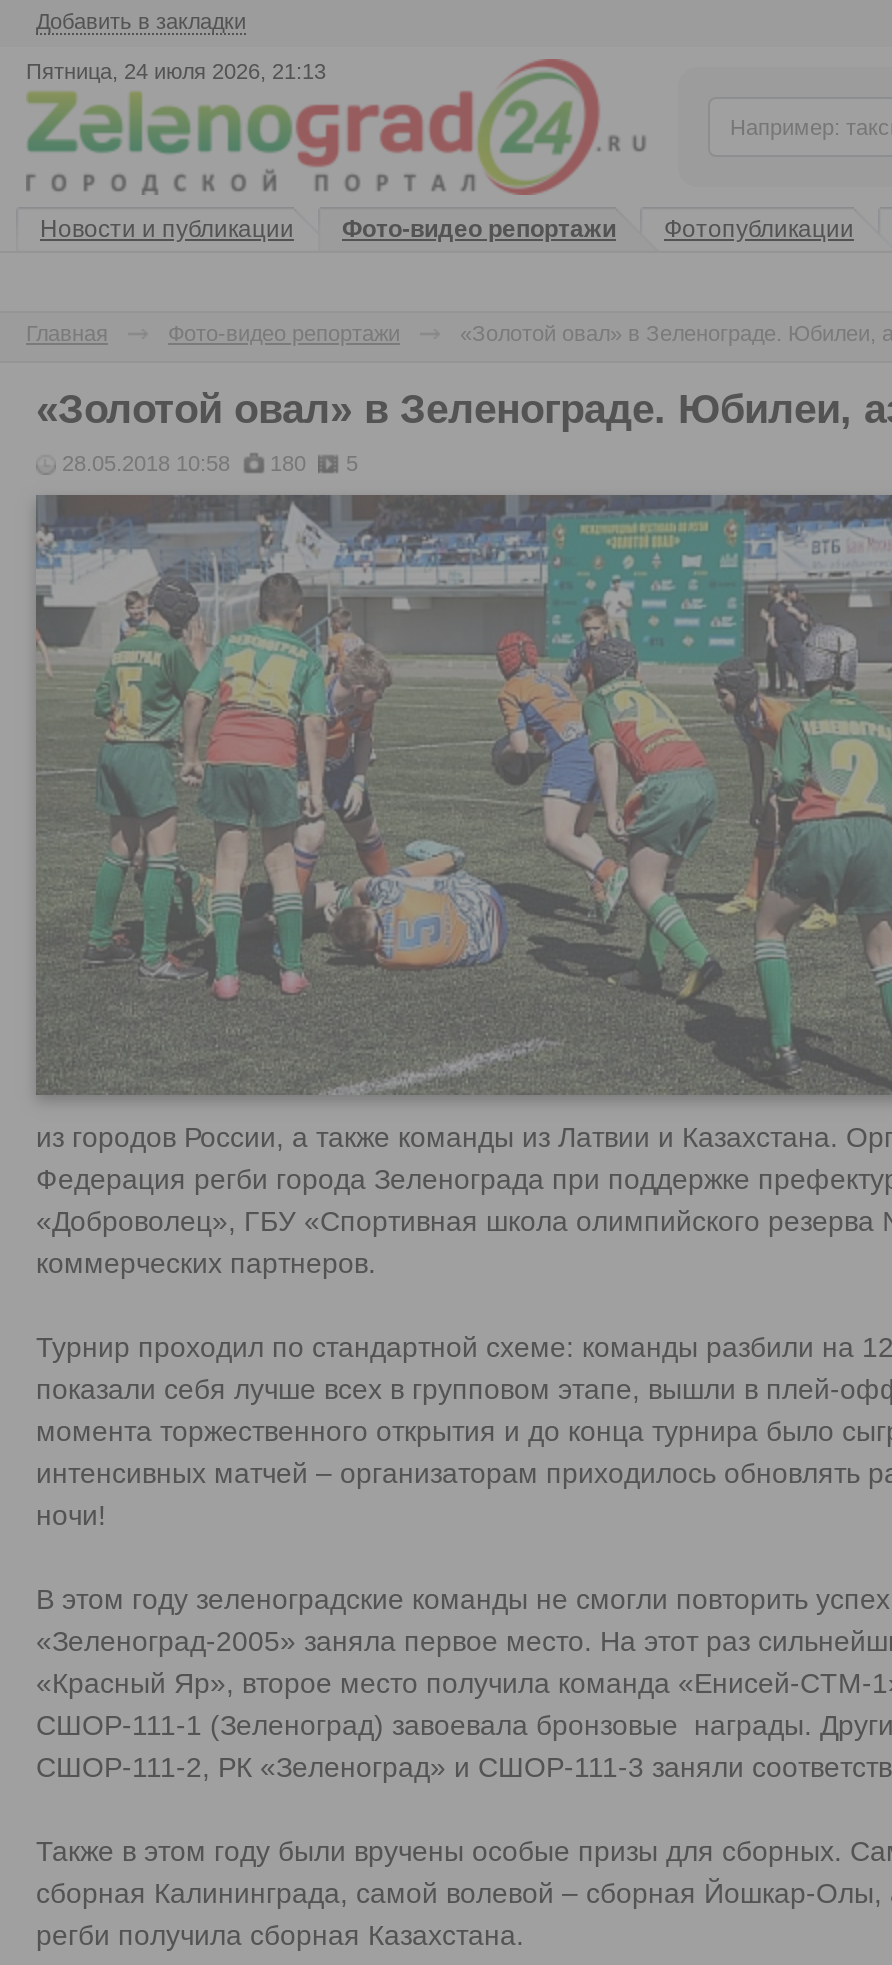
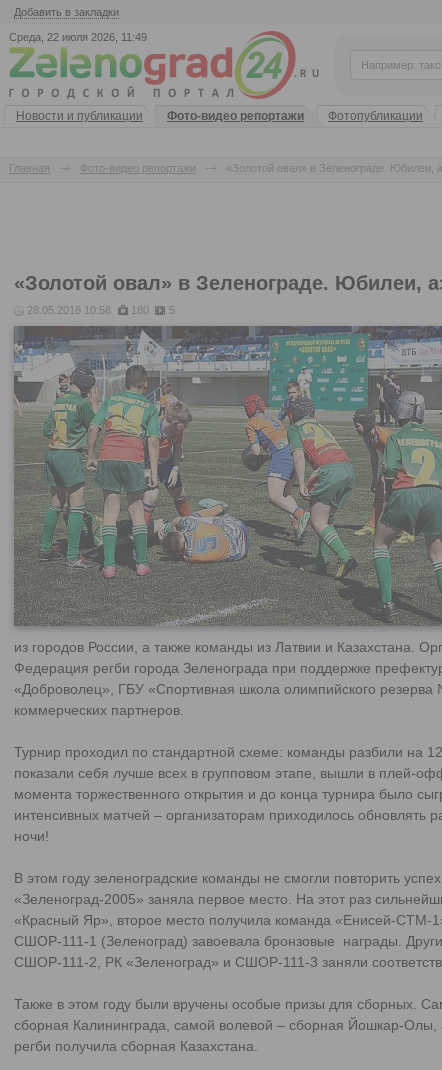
- Пятница, 24 июля 2026, 21:13
+ Среда, 22 июля 2026, 11:49
